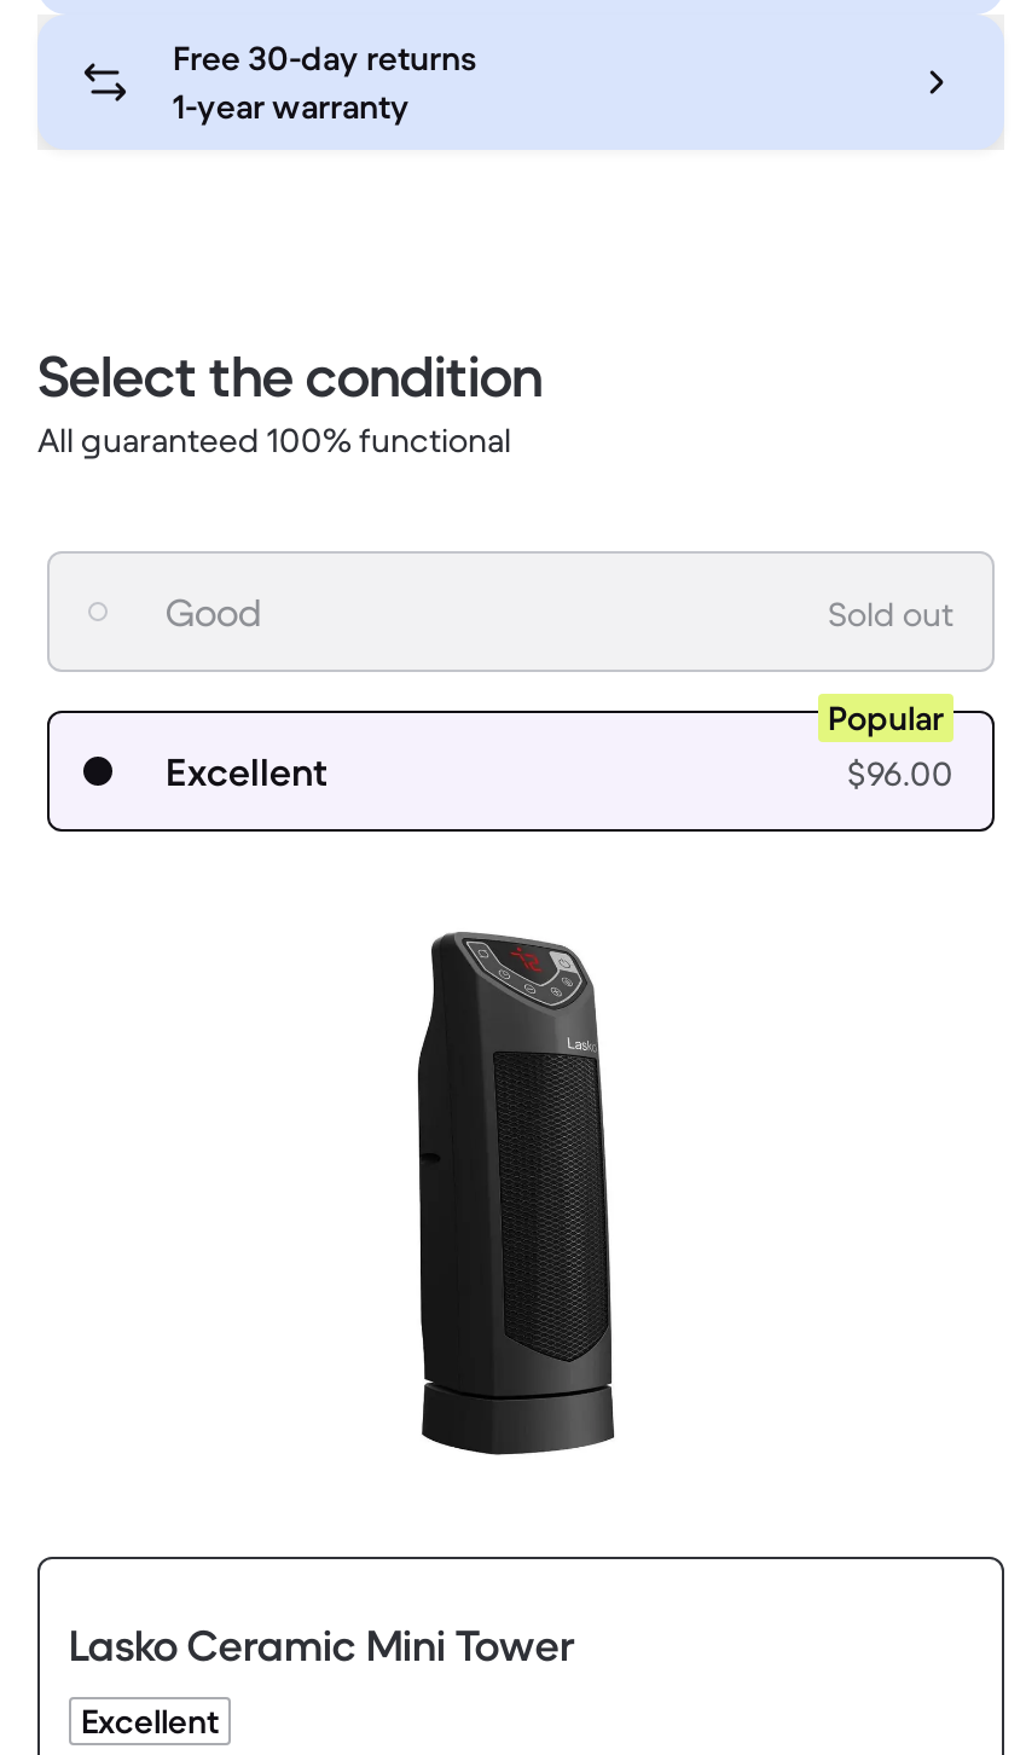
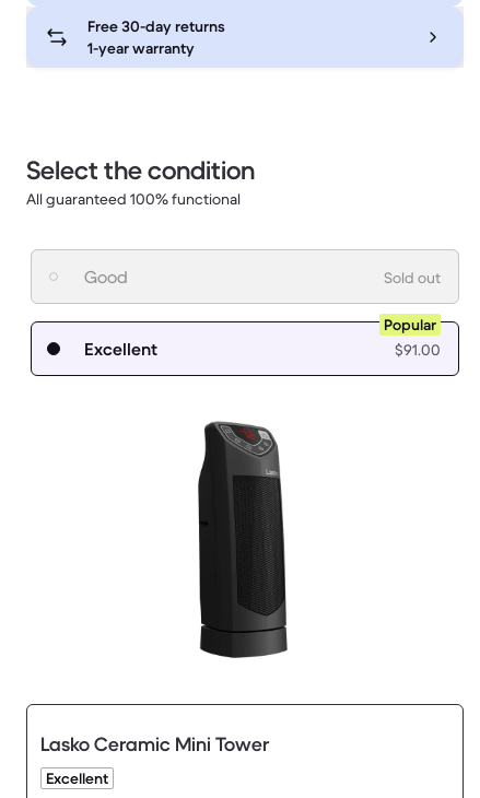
- $96.00
+ $91.00
